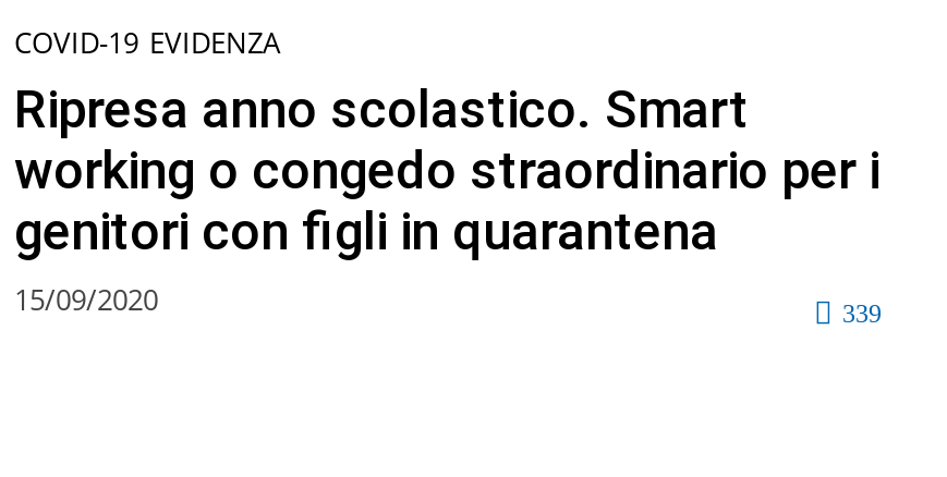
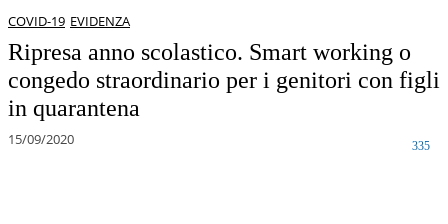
- 339
+ 335
